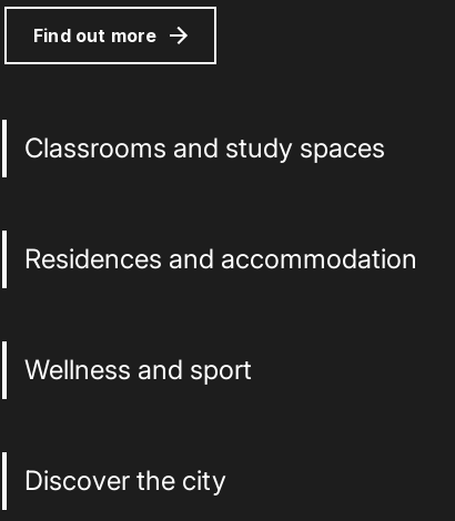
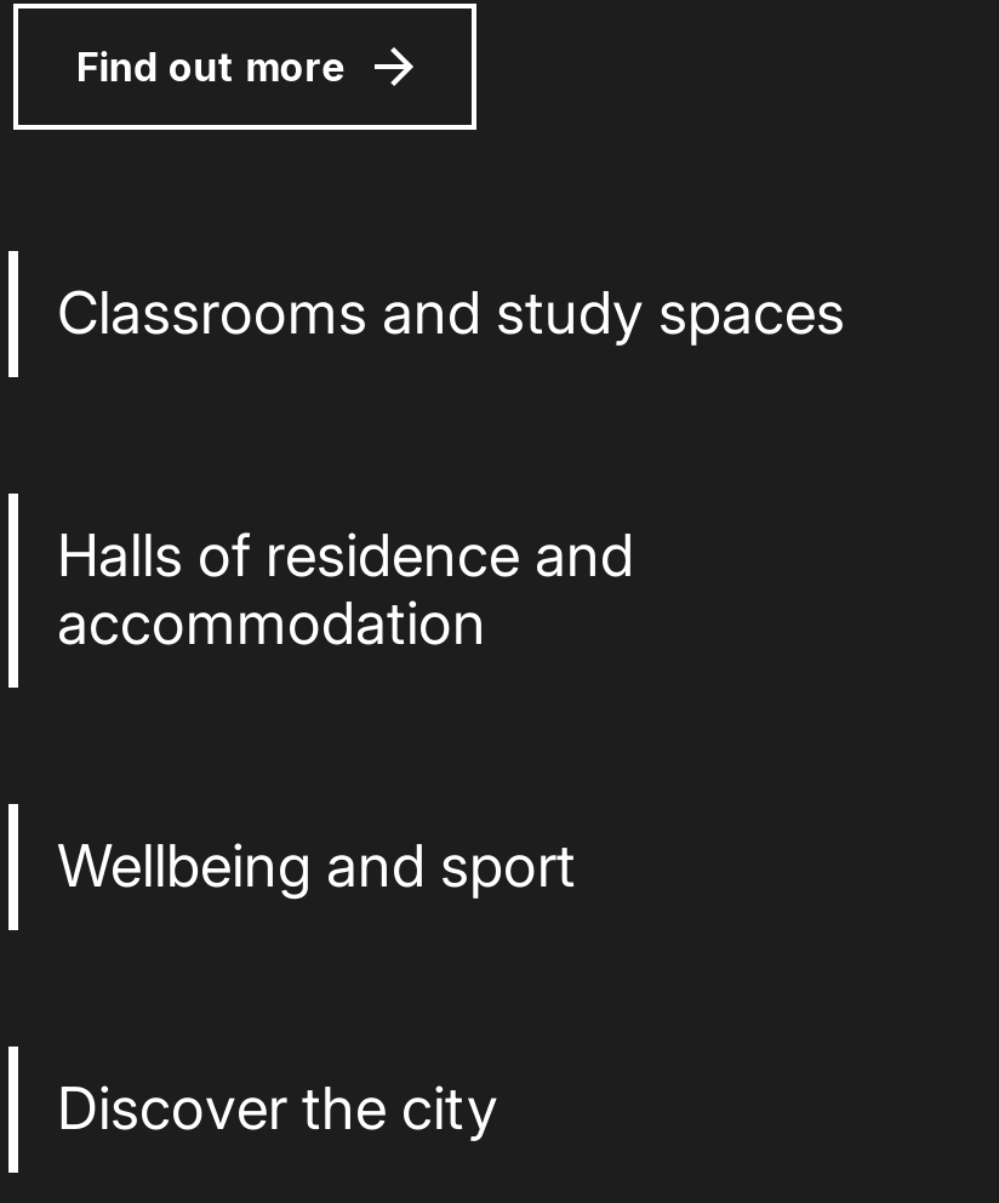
- Residences and accommodation
+ Halls of residence and
+ accommodation

- Wellness and sport
+ Wellbeing and sport
